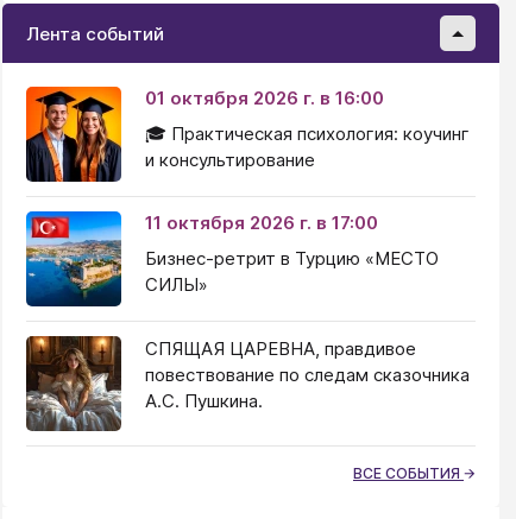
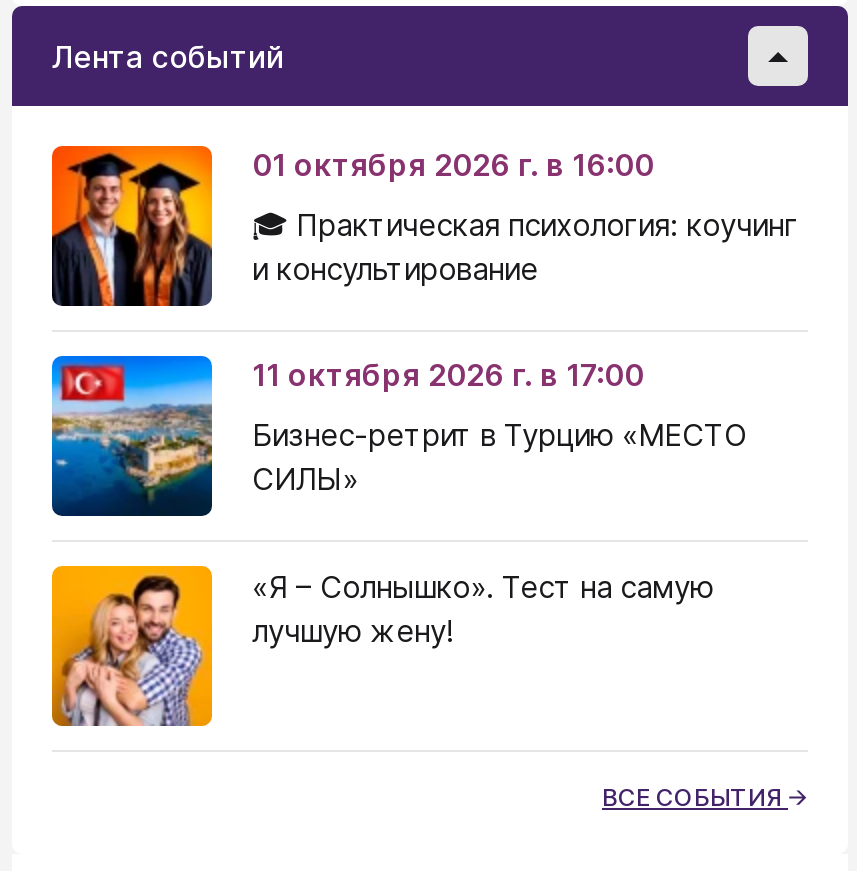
- [image]
- СПЯЩАЯ ЦАРЕВНА, правдивое
- повествование по следам сказочника
- А.С. Пушкина.
+ [image]
+ «Я – Солнышко». Тест на самую
+ лучшую жену!
